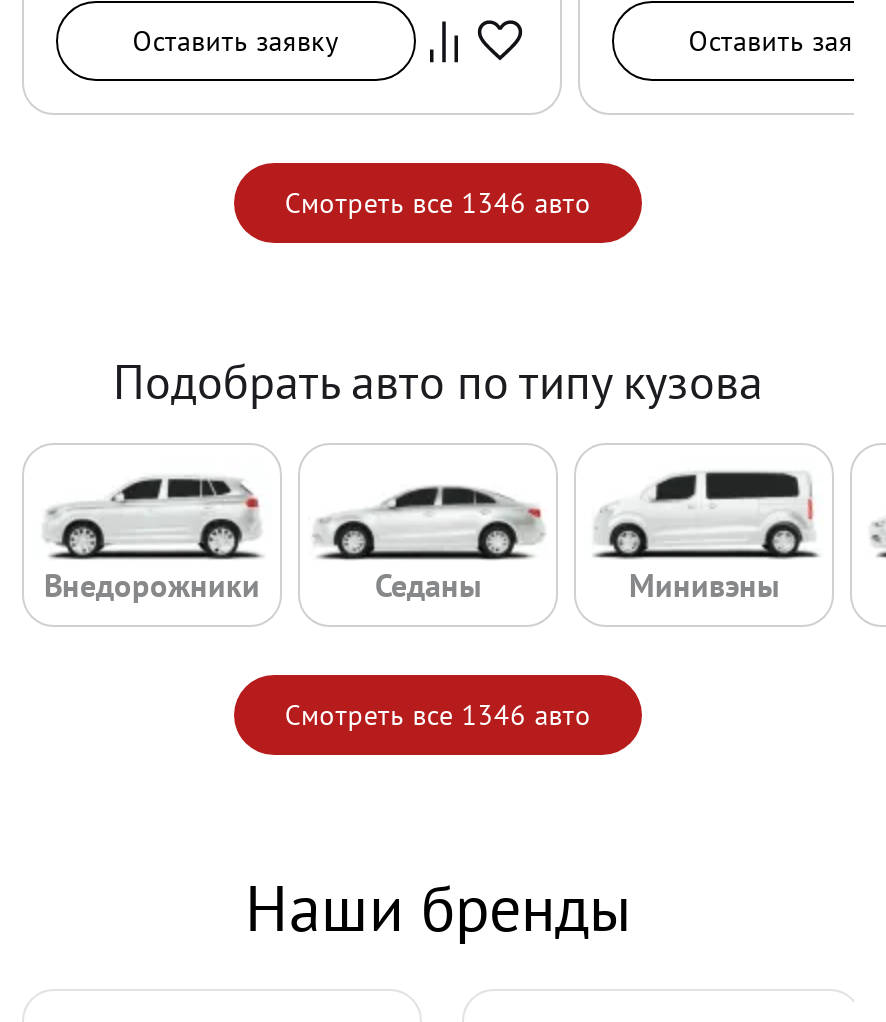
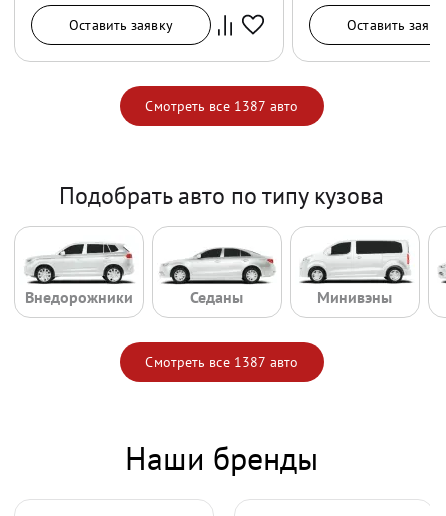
- Смотреть все 1346 авто
+ Смотреть все 1387 авто

- Смотреть все 1346 авто
+ Смотреть все 1387 авто
